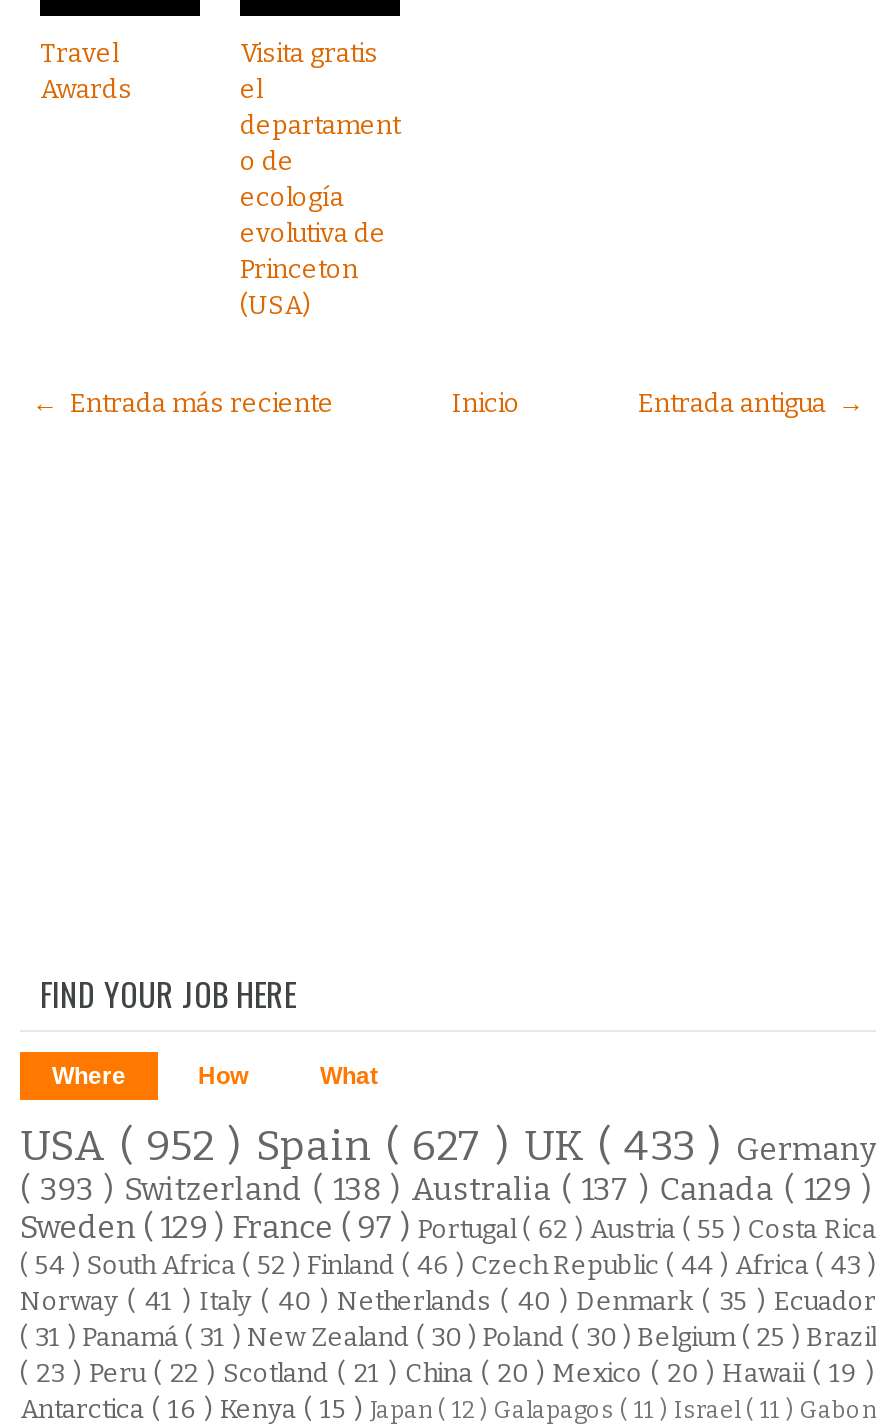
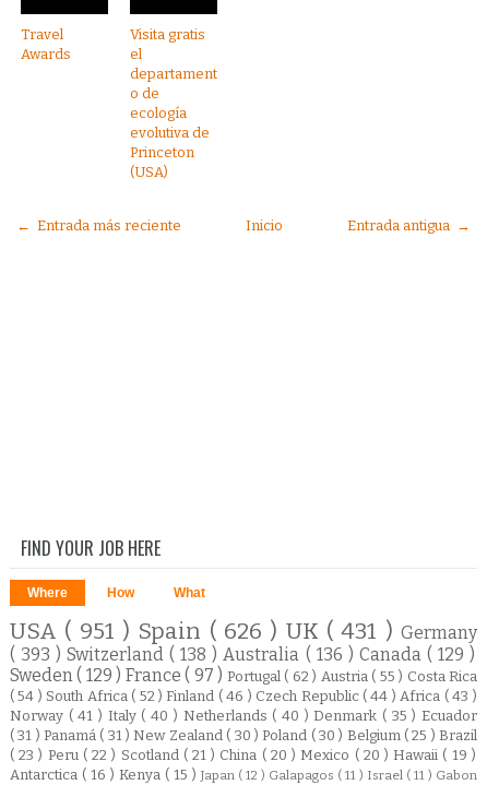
- USA ( 952 ) Spain ( 627 ) UK ( 433 ) Germany
+ USA ( 951 ) Spain ( 626 ) UK ( 431 ) Germany

- ( 393 ) Switzerland ( 138 ) Australia ( 137 ) Canada ( 129 )
+ ( 393 ) Switzerland ( 138 ) Australia ( 136 ) Canada ( 129 )
